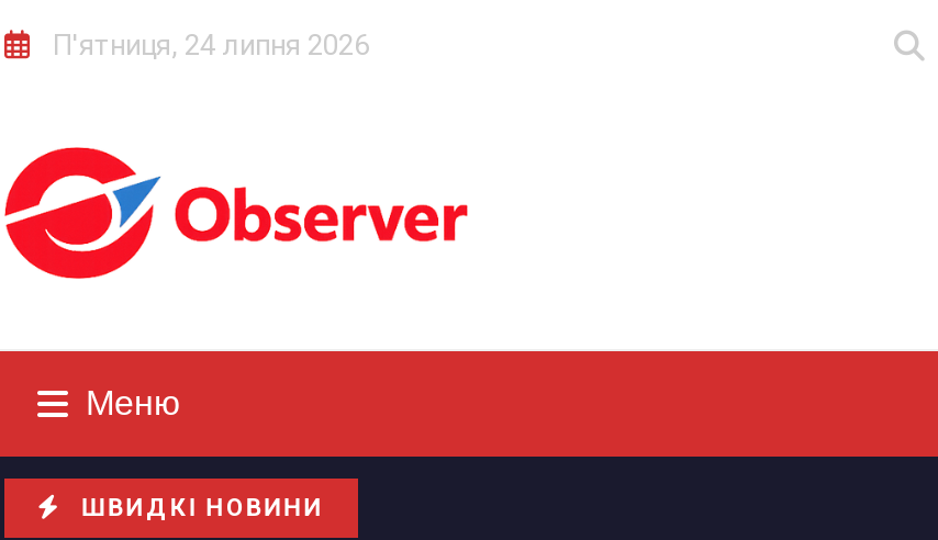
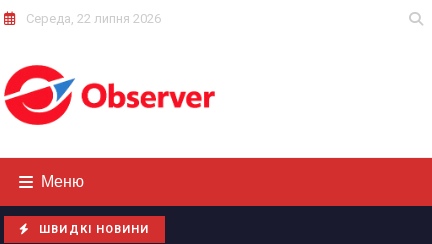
- П'ятниця, 24 липня 2026
+ Середа, 22 липня 2026
